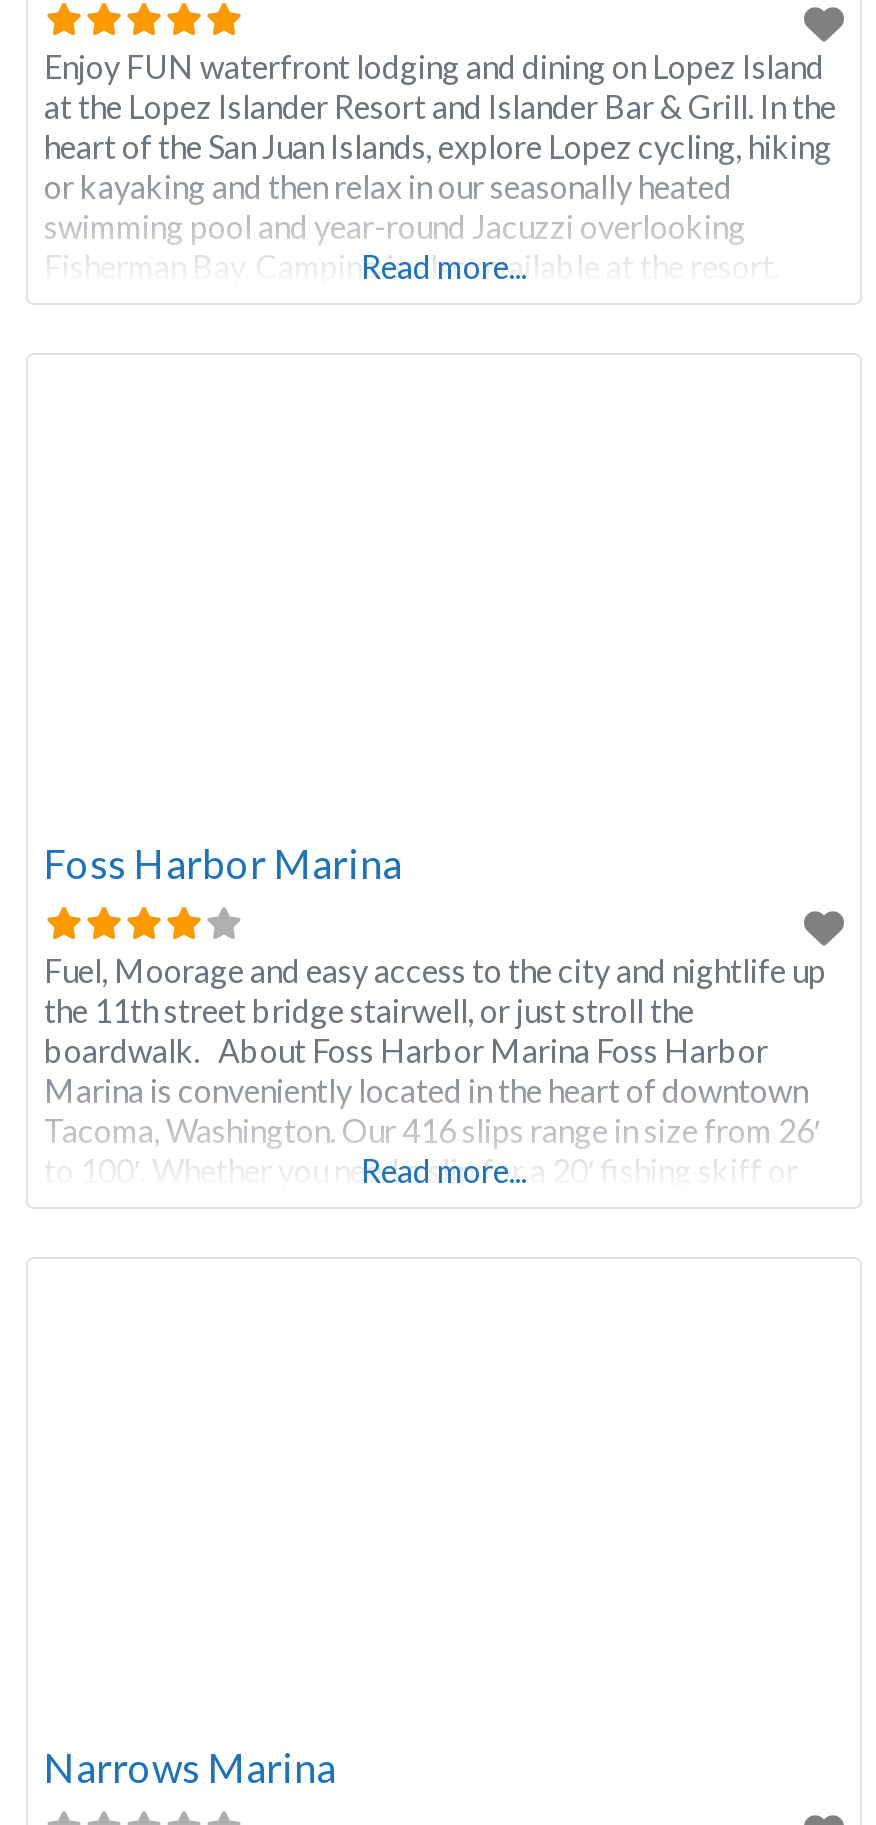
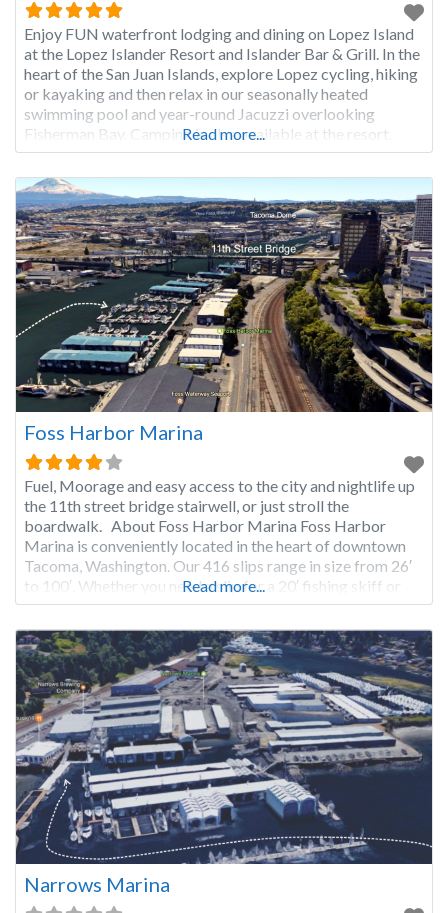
+ [image]

+ [image]
